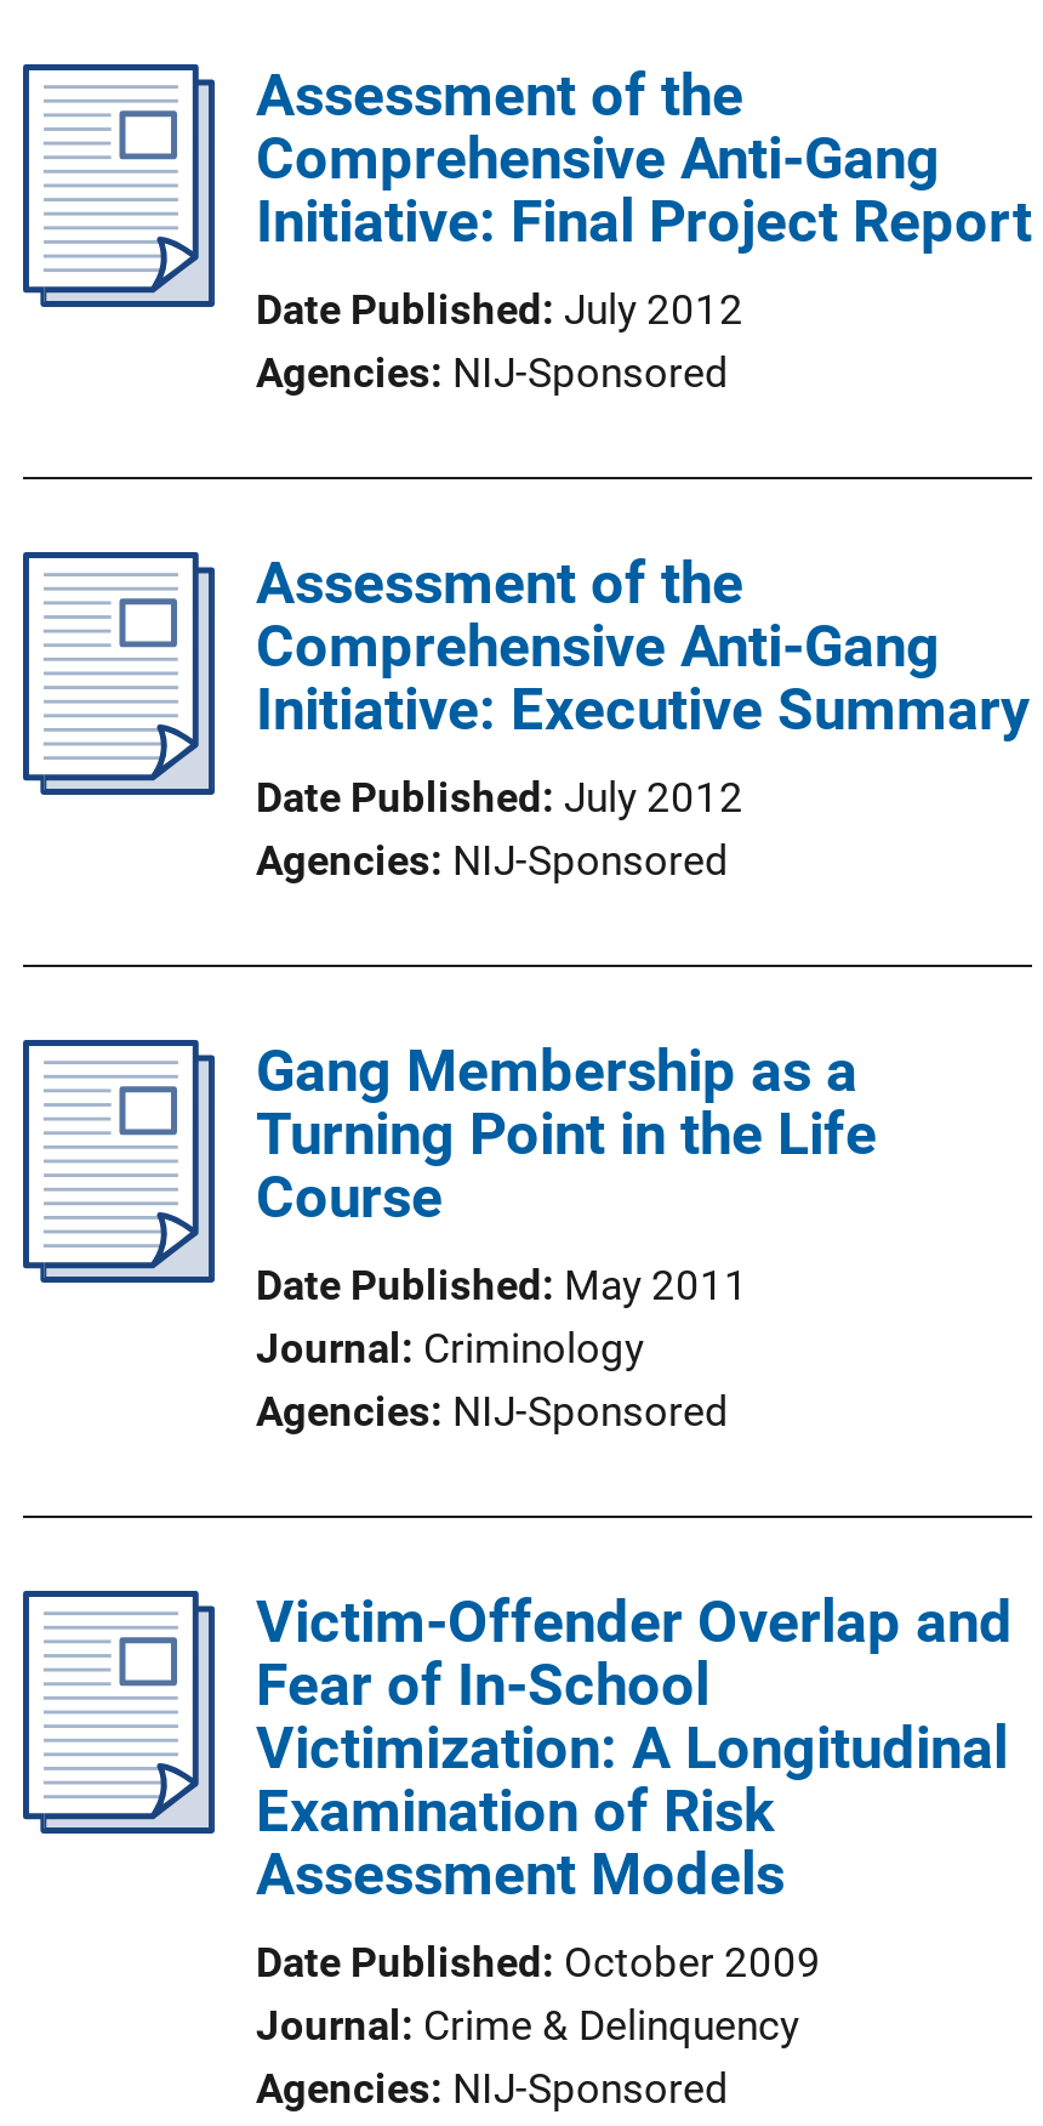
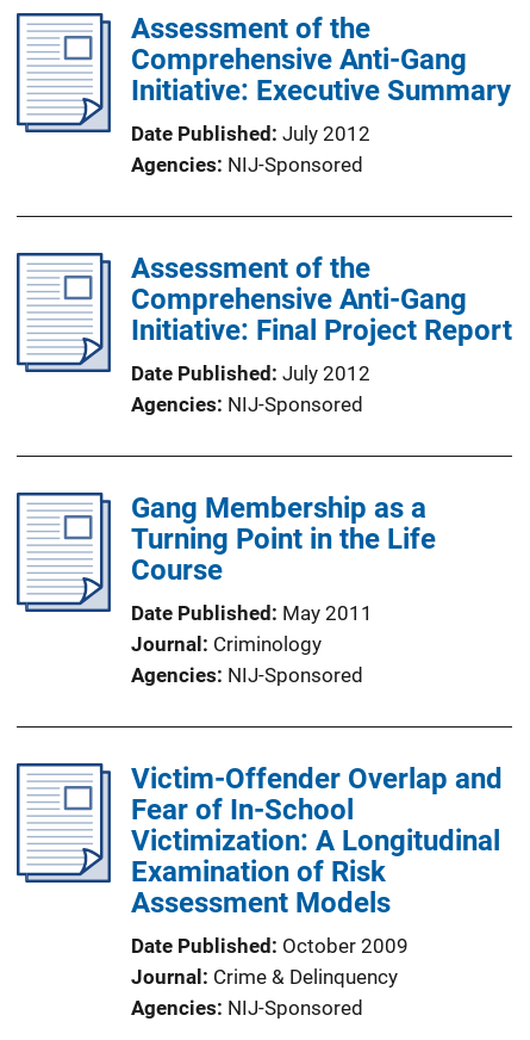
moved down: Initiative: Final Project Report

moved up: Initiative: Executive Summary
